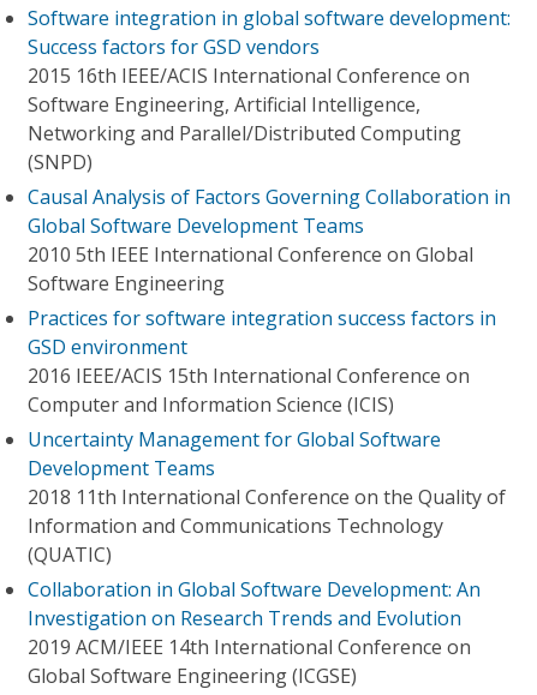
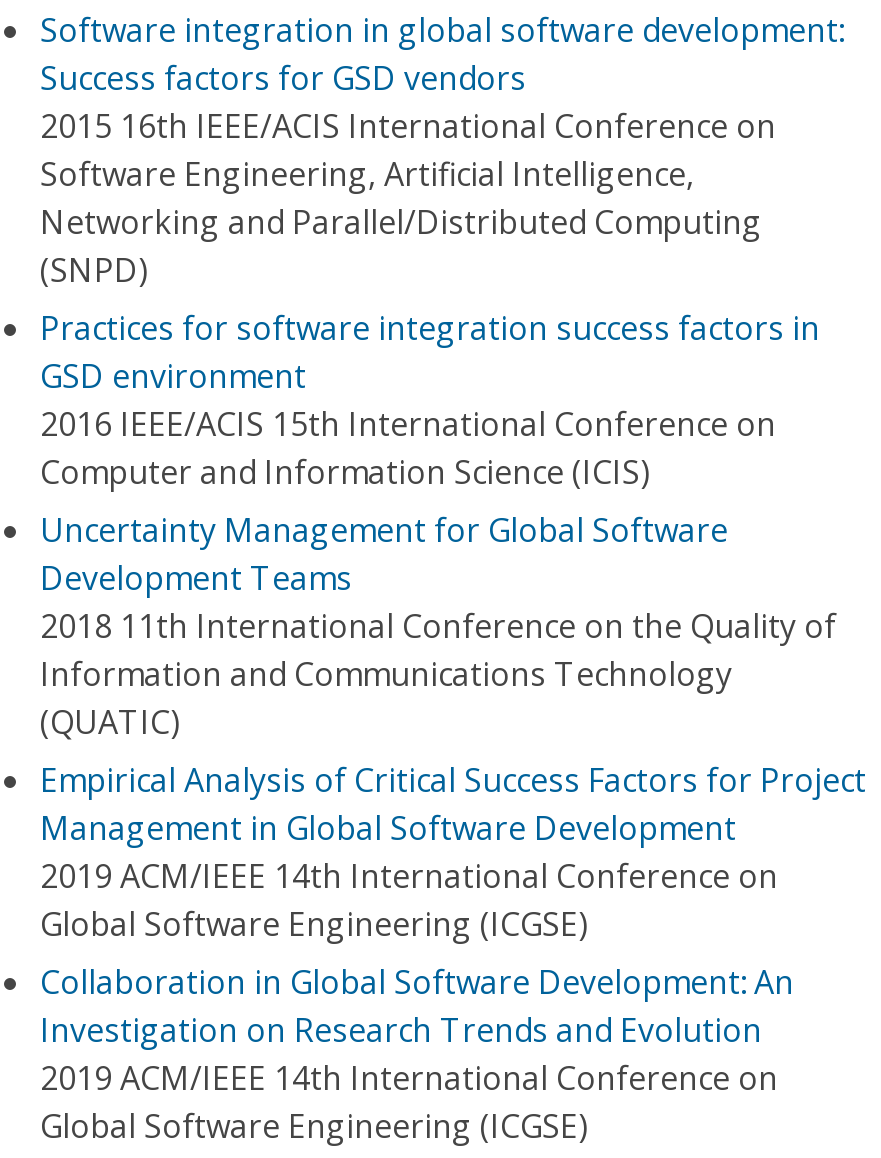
- Causal Analysis of Factors Governing Collaboration in
- Global Software Development Teams
- 2010 5th IEEE International Conference on Global
- Software Engineering

moved up: Practices for software integration success factors in | GSD environment | 2016 IEEE/ACIS 15th International Conference on | ... | Information and Communications Technology | (QUATIC)

+ Empirical Analysis of Critical Success Factors for Project
+ Management in Global Software Development
+ 2019 ACM/IEEE 14th International Conference on
+ Global Software Engineering (ICGSE)
